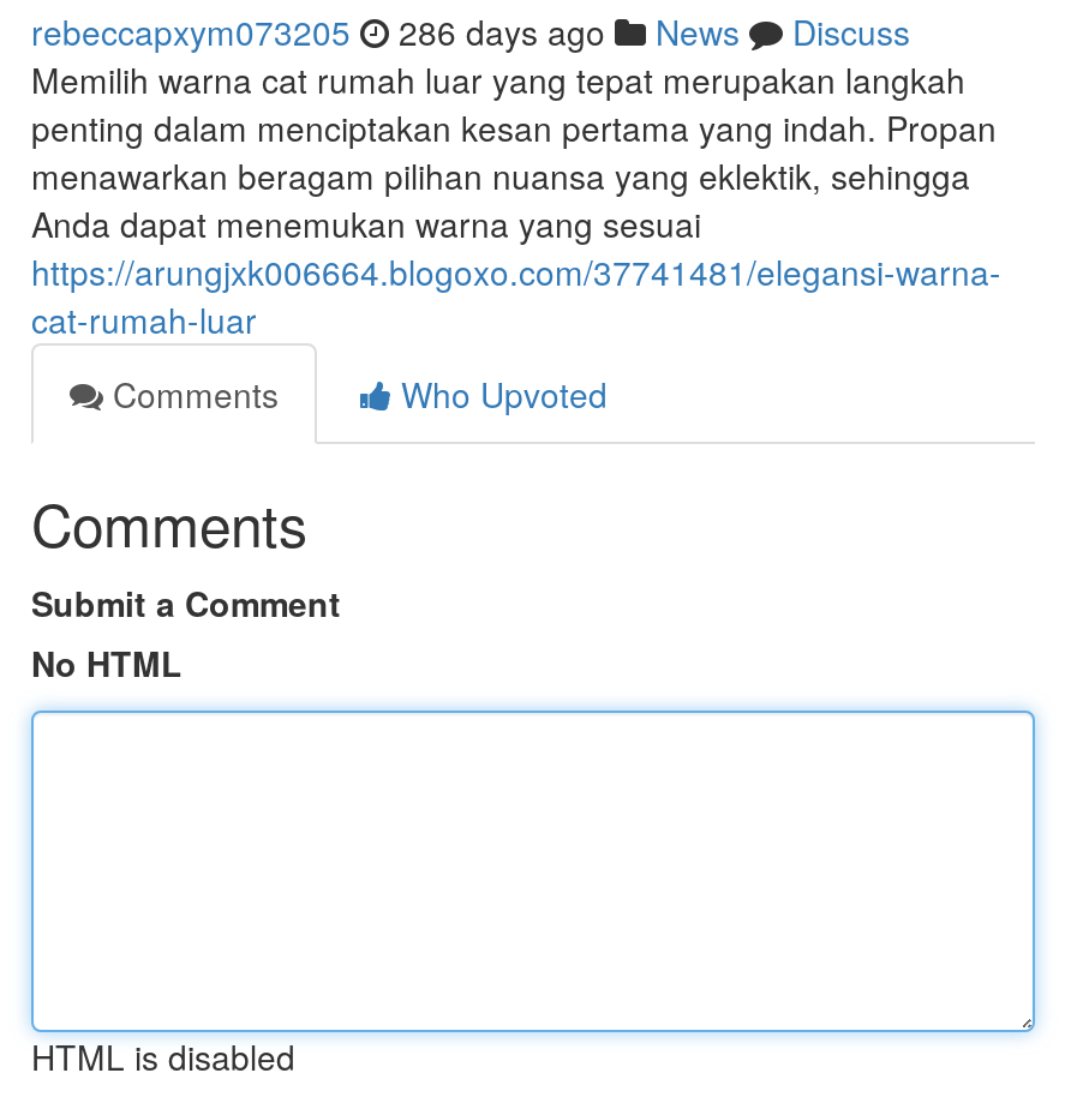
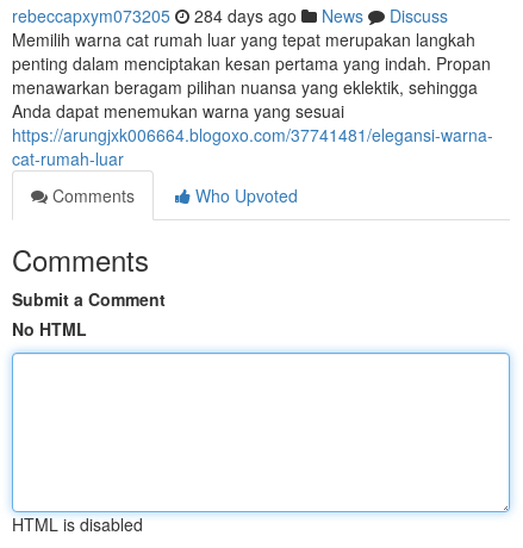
- rebeccapxym073205 286 days ago News Discuss
+ rebeccapxym073205 284 days ago News Discuss
